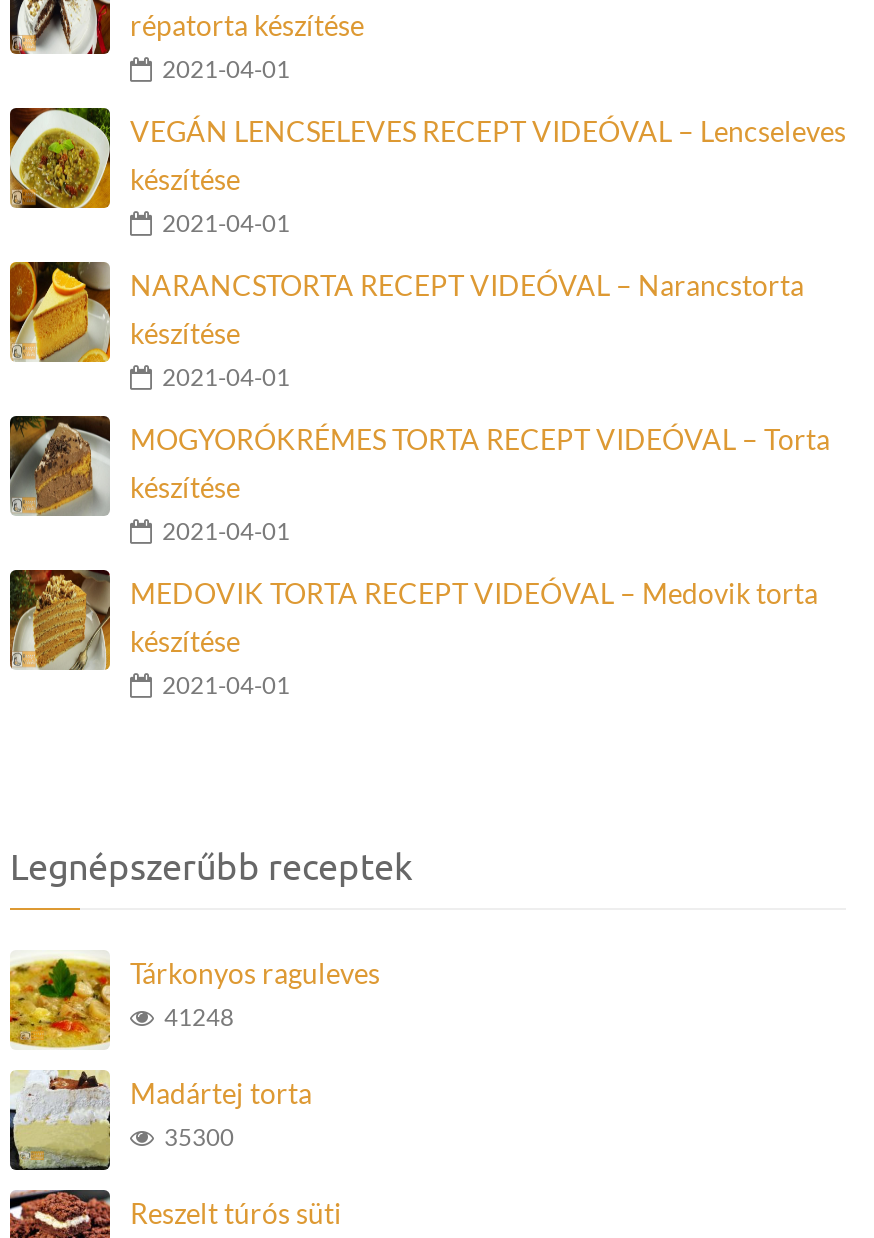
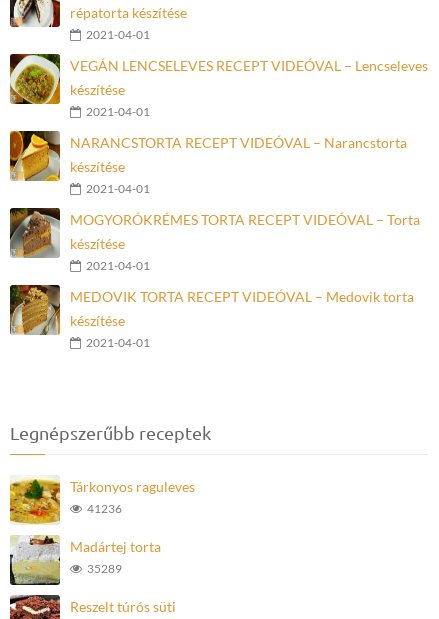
- 41248
+ 41236

- 35300
+ 35289
